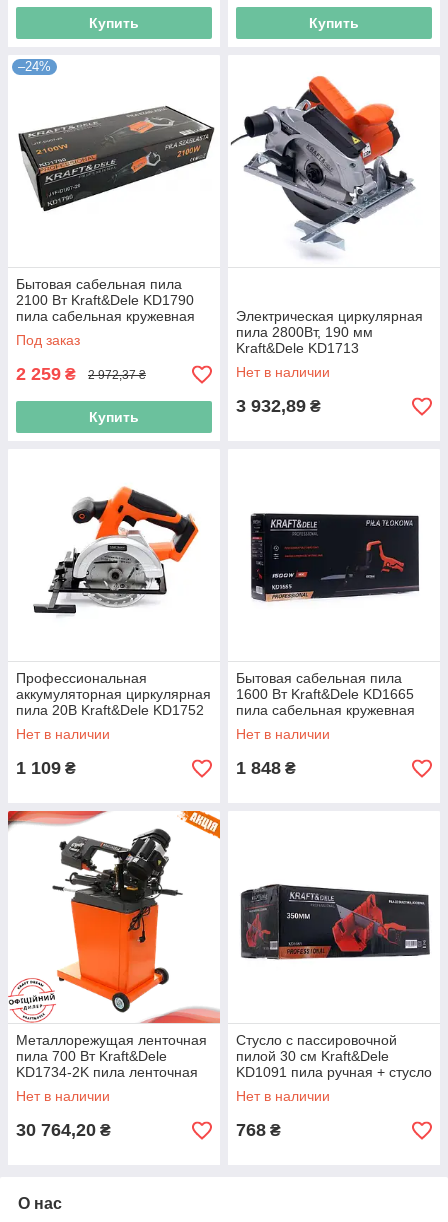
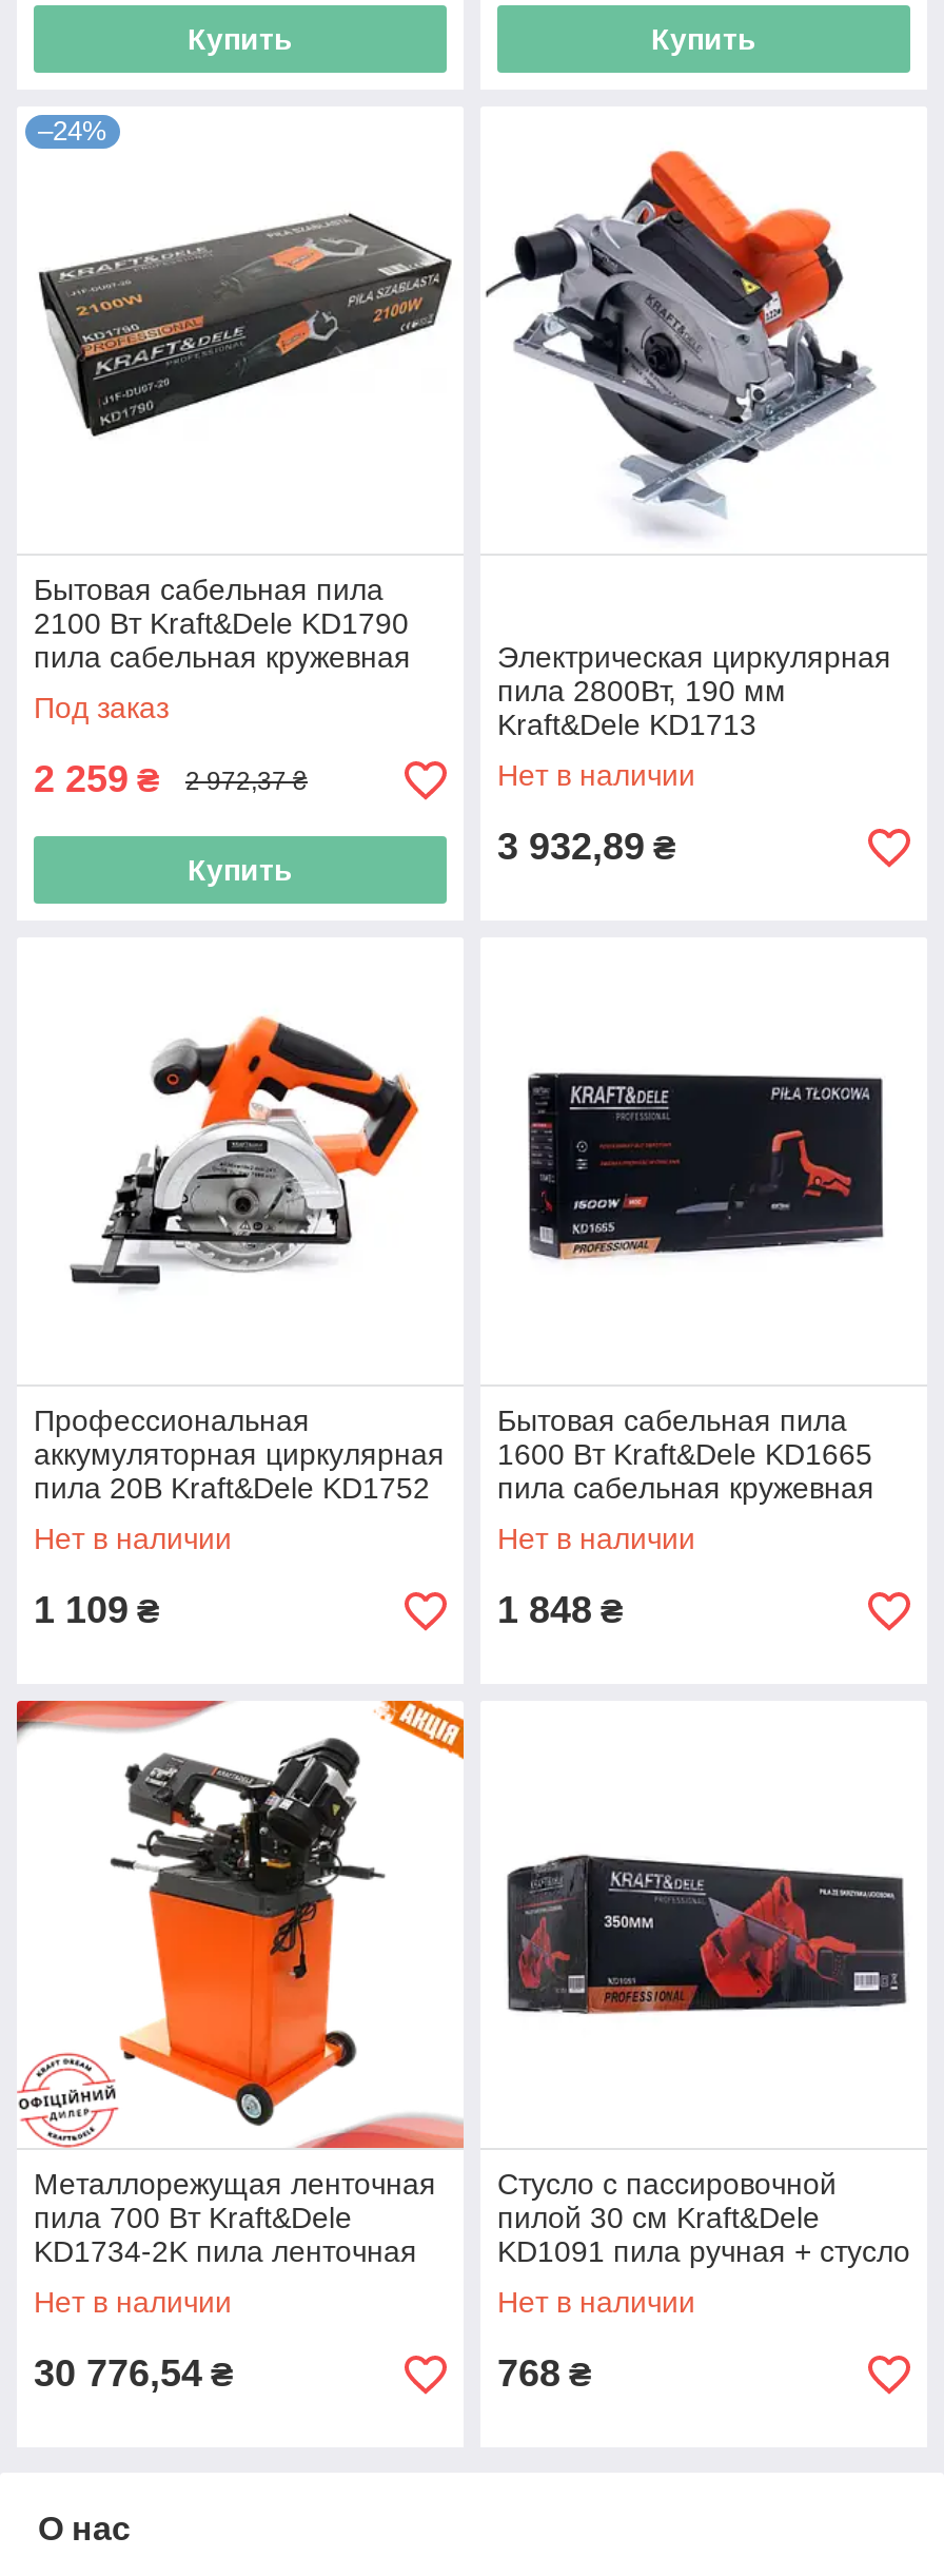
- 30 764,20 ₴
+ 30 776,54 ₴
